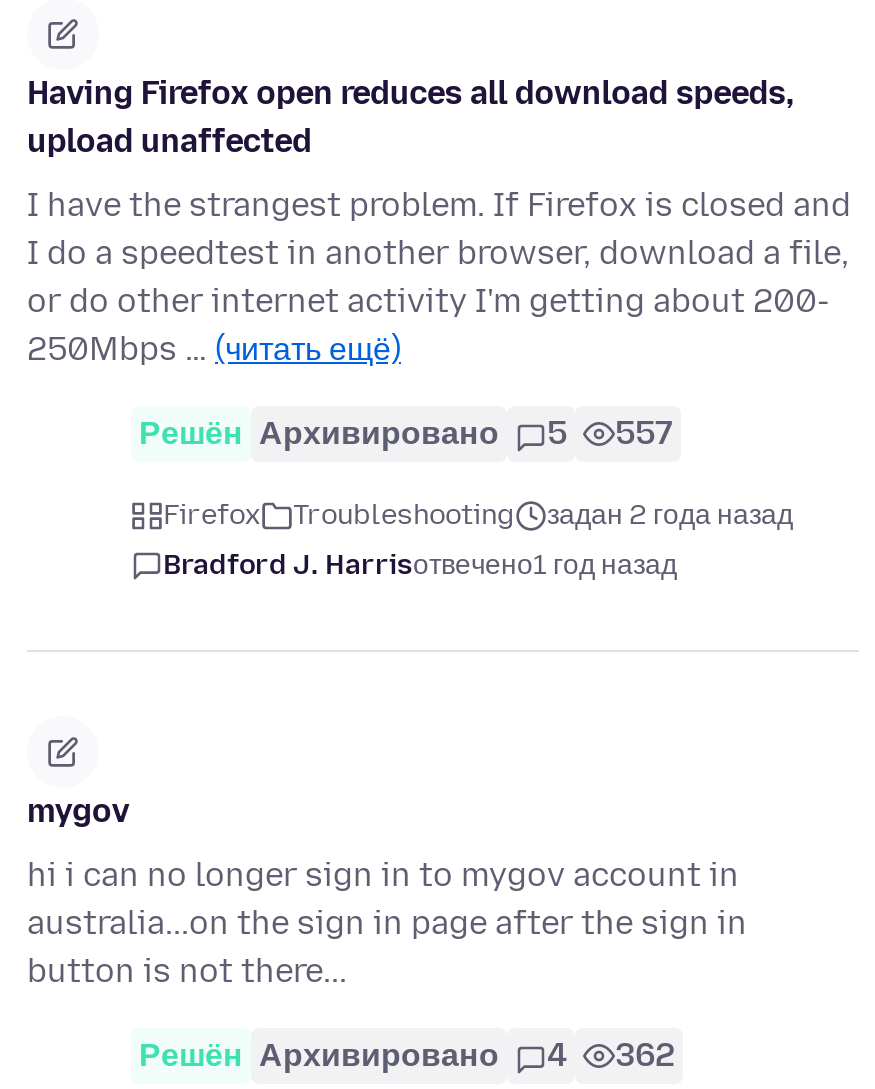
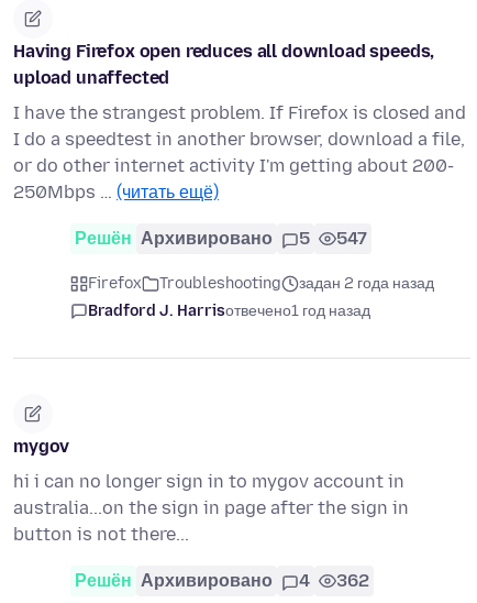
- Решён Архивировано 5 557
+ Решён Архивировано 5 547
